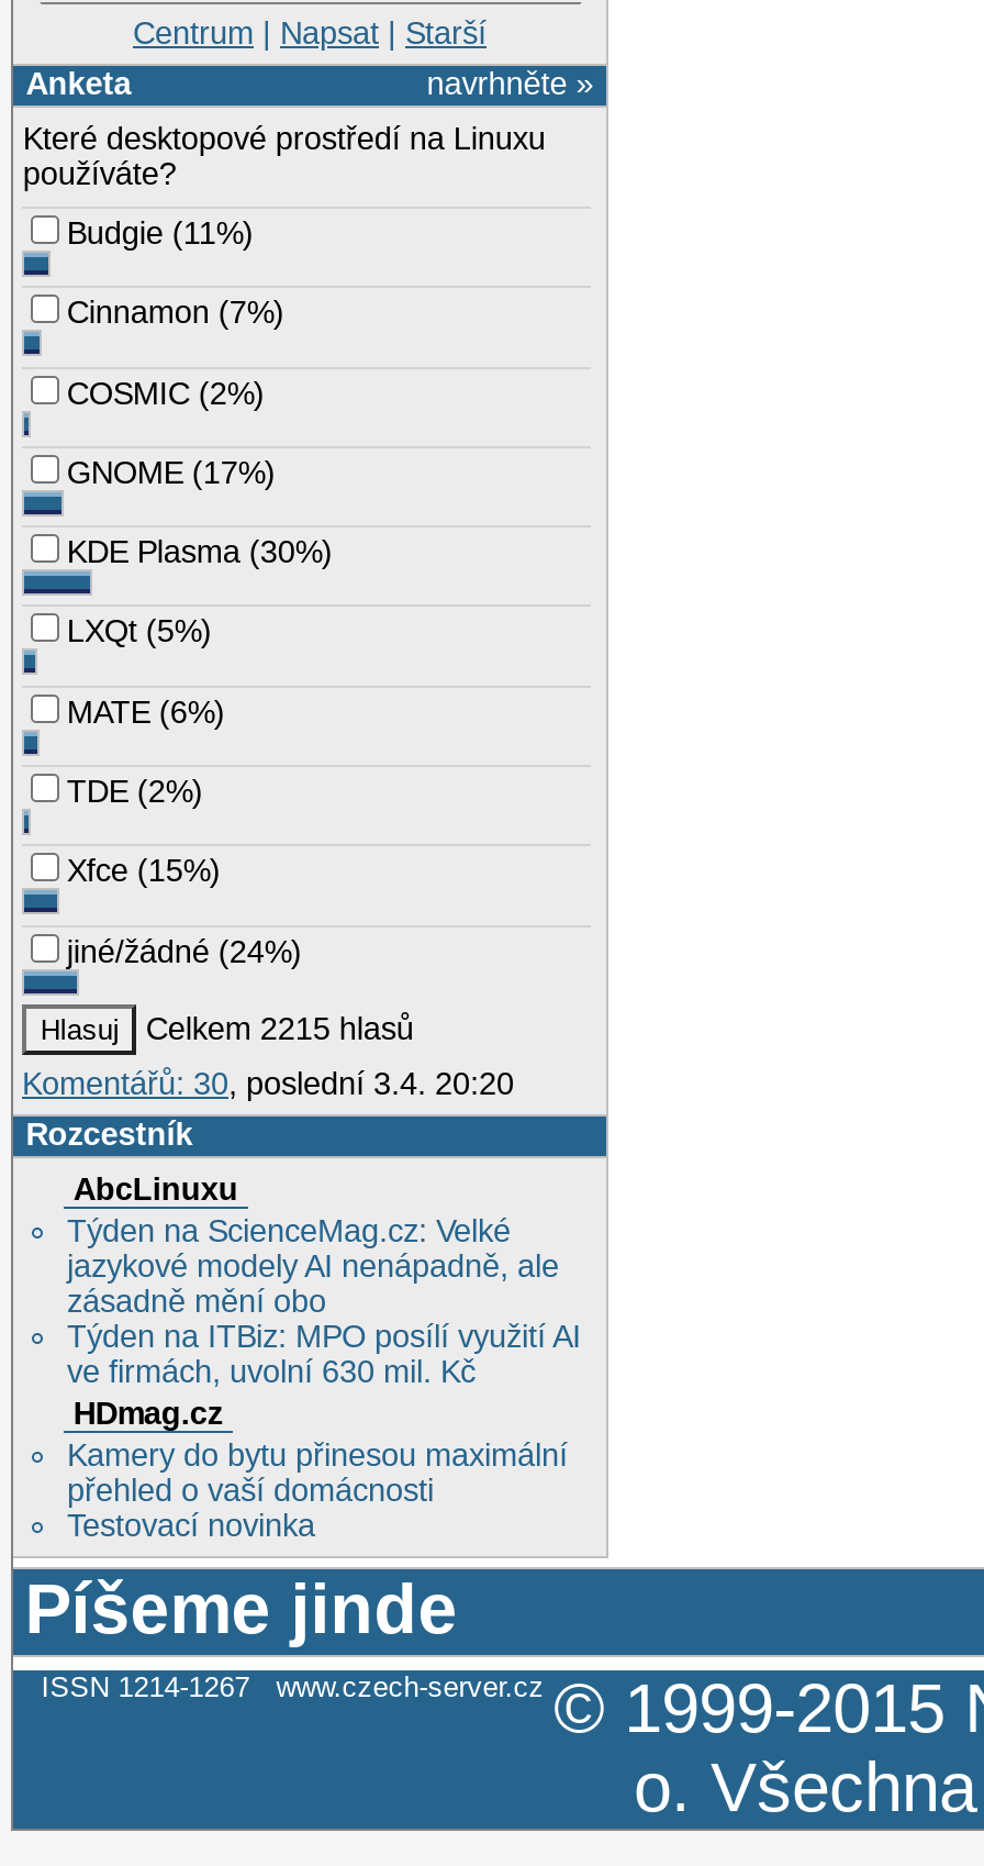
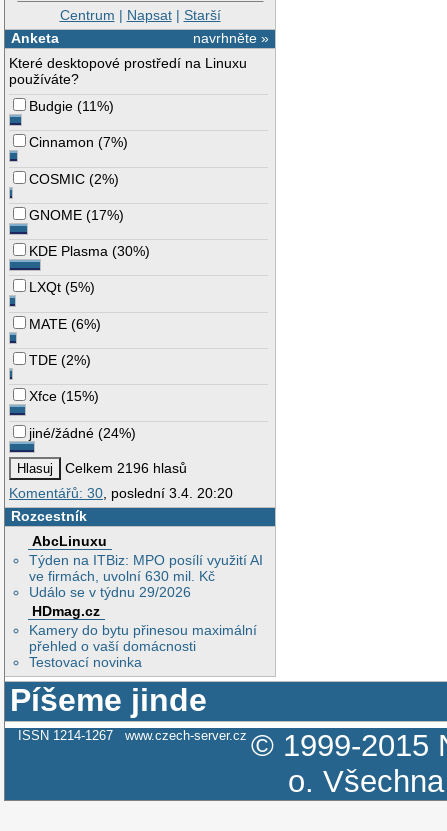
- Celkem 2215 hlasů
+ Celkem 2196 hlasů

- Týden na ScienceMag.cz: Velké
- jazykové modely AI nenápadně, ale
- zásadně mění obo

moved up: Týden na ITBiz: MPO posílí využití AI | ve firmách, uvolní 630 mil. Kč

+ Událo se v týdnu 29/2026
